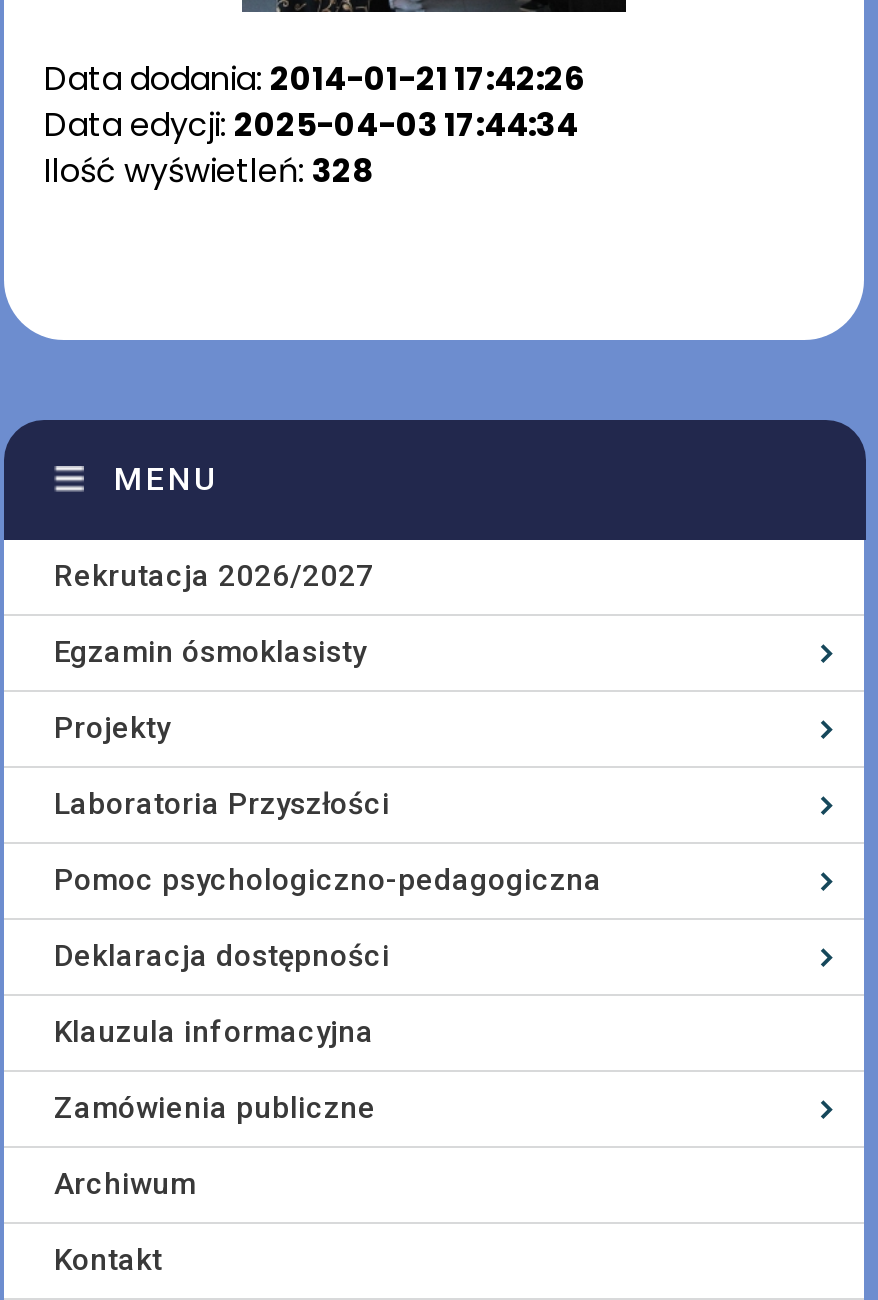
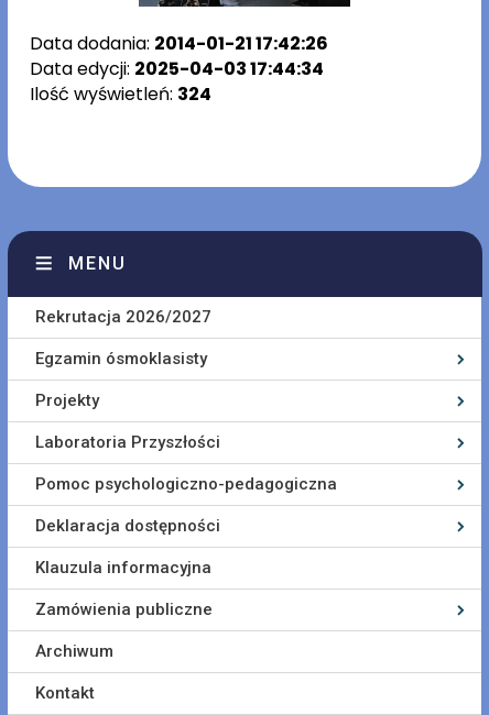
- Ilość wyświetleń: 328
+ Ilość wyświetleń: 324
